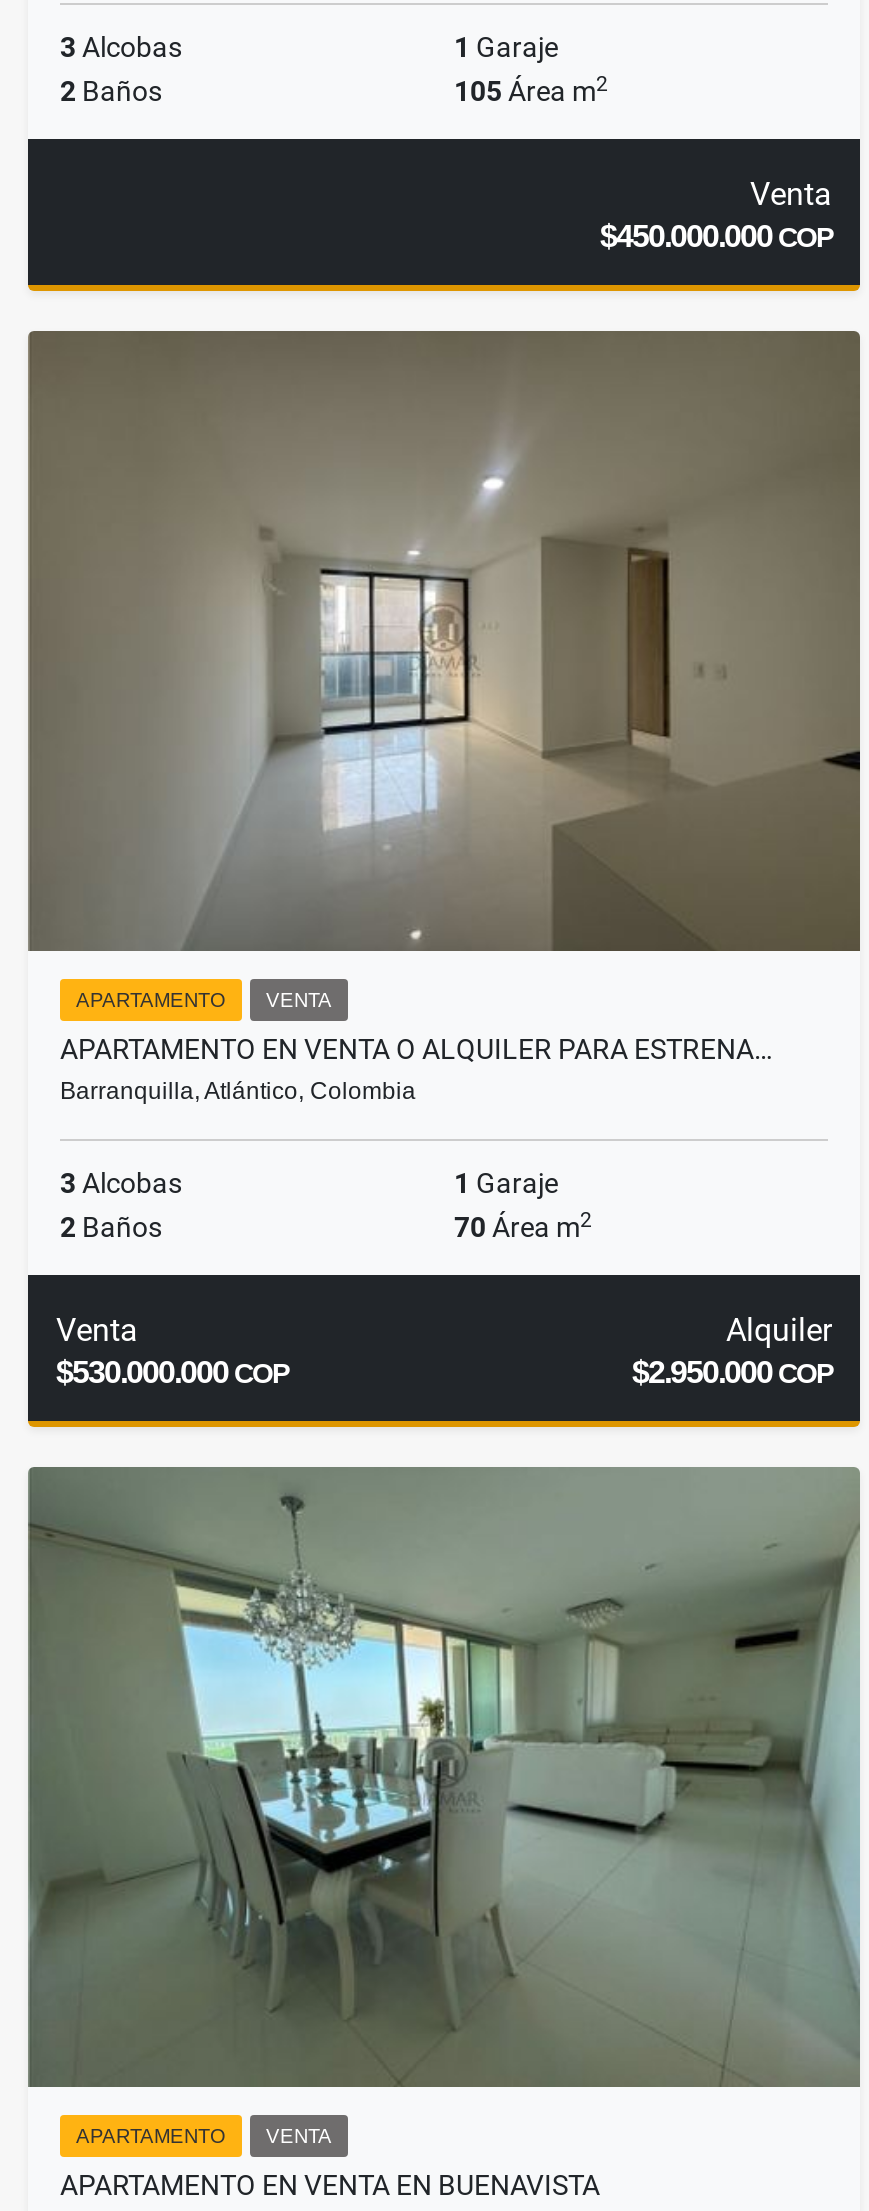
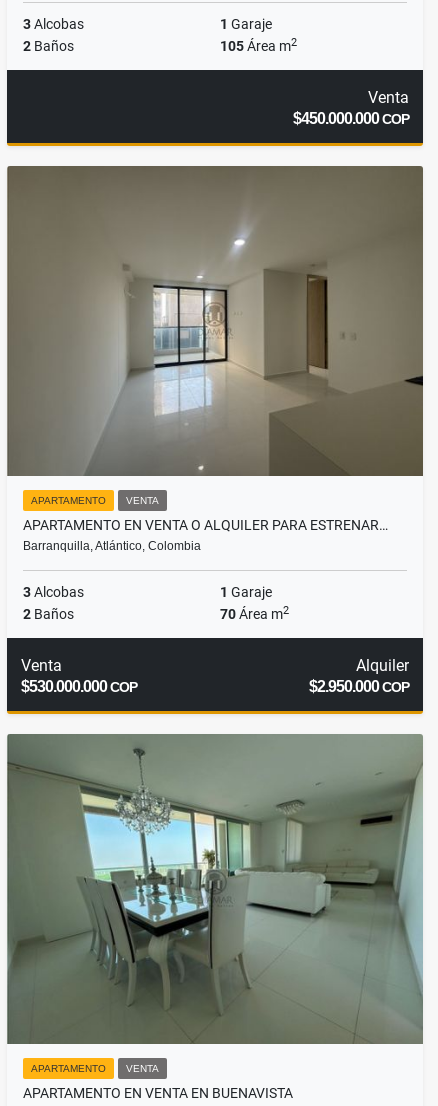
- APARTAMENTO EN VENTA O ALQUILER PARA ESTRENA…
+ APARTAMENTO EN VENTA O ALQUILER PARA ESTRENAR…
